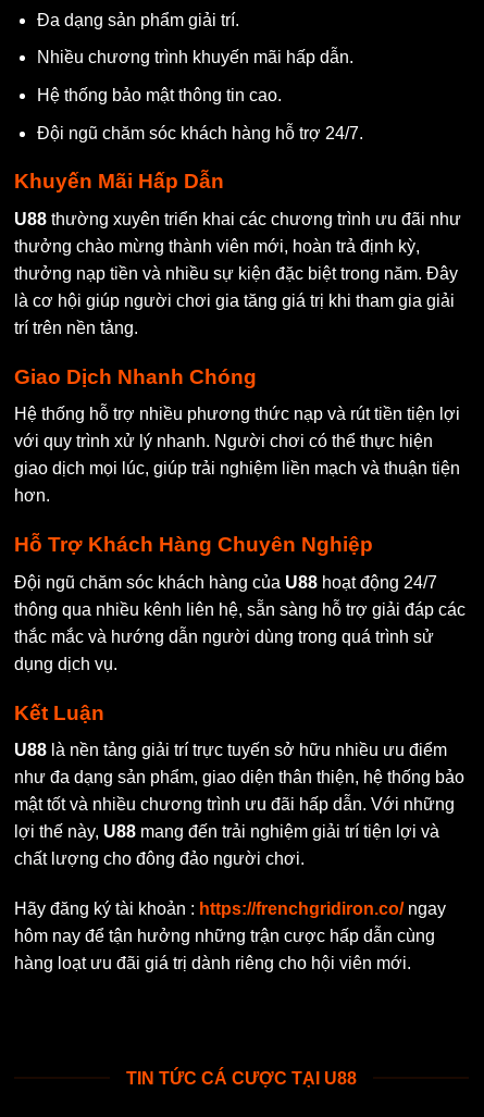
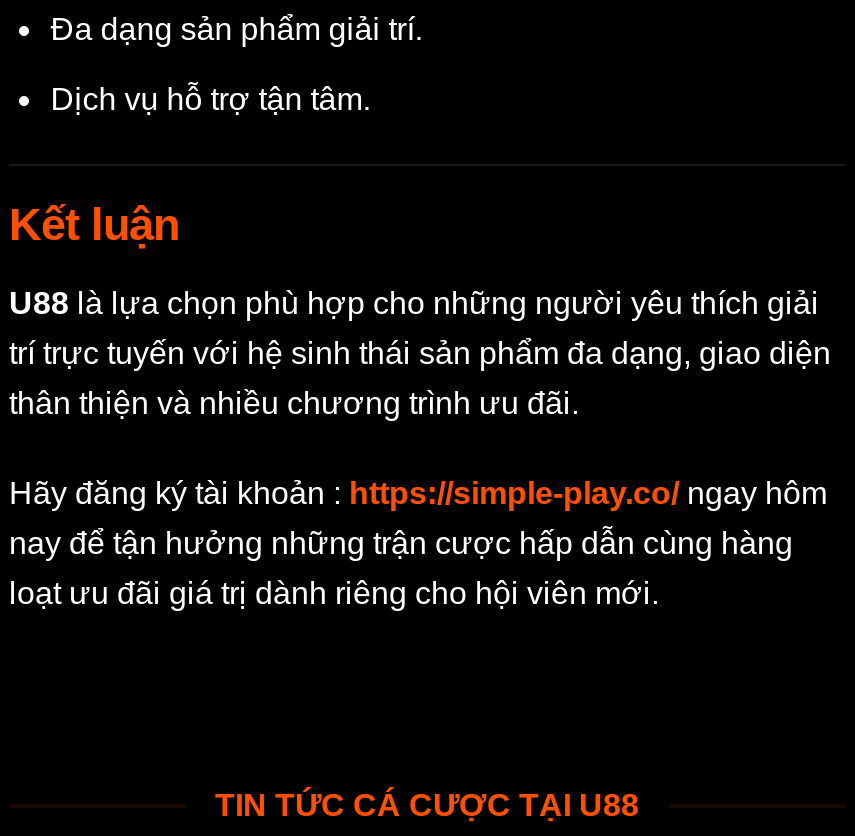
- Nhiều chương trình khuyến mãi hấp dẫn.
- Hệ thống bảo mật thông tin cao.
- Đội ngũ chăm sóc khách hàng hỗ trợ 24/7.
- Khuyến Mãi Hấp Dẫn
- U88 thường xuyên triển khai các chương trình ưu đãi như
- thưởng chào mừng thành viên mới, hoàn trả định kỳ,
- thưởng nạp tiền và nhiều sự kiện đặc biệt trong năm. Đây
- là cơ hội giúp người chơi gia tăng giá trị khi tham gia giải
- trí trên nền tảng.
- Giao Dịch Nhanh Chóng
- Hệ thống hỗ trợ nhiều phương thức nạp và rút tiền tiện lợi
- với quy trình xử lý nhanh. Người chơi có thể thực hiện
- giao dịch mọi lúc, giúp trải nghiệm liền mạch và thuận tiện
- hơn.
- Hỗ Trợ Khách Hàng Chuyên Nghiệp
- Đội ngũ chăm sóc khách hàng của U88 hoạt động 24/7
- thông qua nhiều kênh liên hệ, sẵn sàng hỗ trợ giải đáp các
- thắc mắc và hướng dẫn người dùng trong quá trình sử
- dụng dịch vụ.
- Kết Luận
- U88 là nền tảng giải trí trực tuyến sở hữu nhiều ưu điểm
- như đa dạng sản phẩm, giao diện thân thiện, hệ thống bảo
- mật tốt và nhiều chương trình ưu đãi hấp dẫn. Với những
- lợi thế này, U88 mang đến trải nghiệm giải trí tiện lợi và
- chất lượng cho đông đảo người chơi.
- Hãy đăng ký tài khoản : https://frenchgridiron.co/ ngay
- hôm nay để tận hưởng những trận cược hấp dẫn cùng
- hàng loạt ưu đãi giá trị dành riêng cho hội viên mới.
+ Dịch vụ hỗ trợ tận tâm.
+ Kết luận
+ U88 là lựa chọn phù hợp cho những người yêu thích giải
+ trí trực tuyến với hệ sinh thái sản phẩm đa dạng, giao diện
+ thân thiện và nhiều chương trình ưu đãi.
+ Hãy đăng ký tài khoản : https://simple-play.co/ ngay hôm
+ nay để tận hưởng những trận cược hấp dẫn cùng hàng
+ loạt ưu đãi giá trị dành riêng cho hội viên mới.
